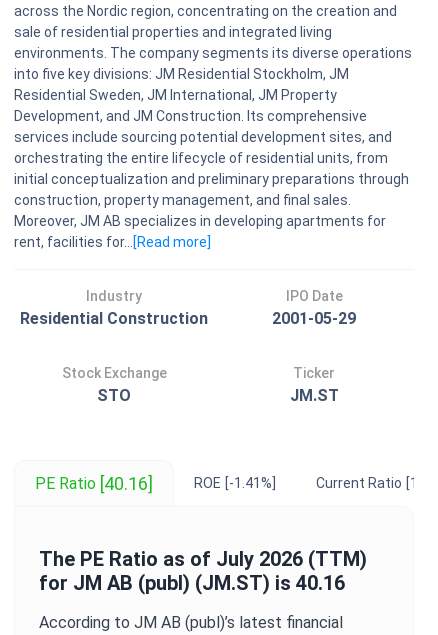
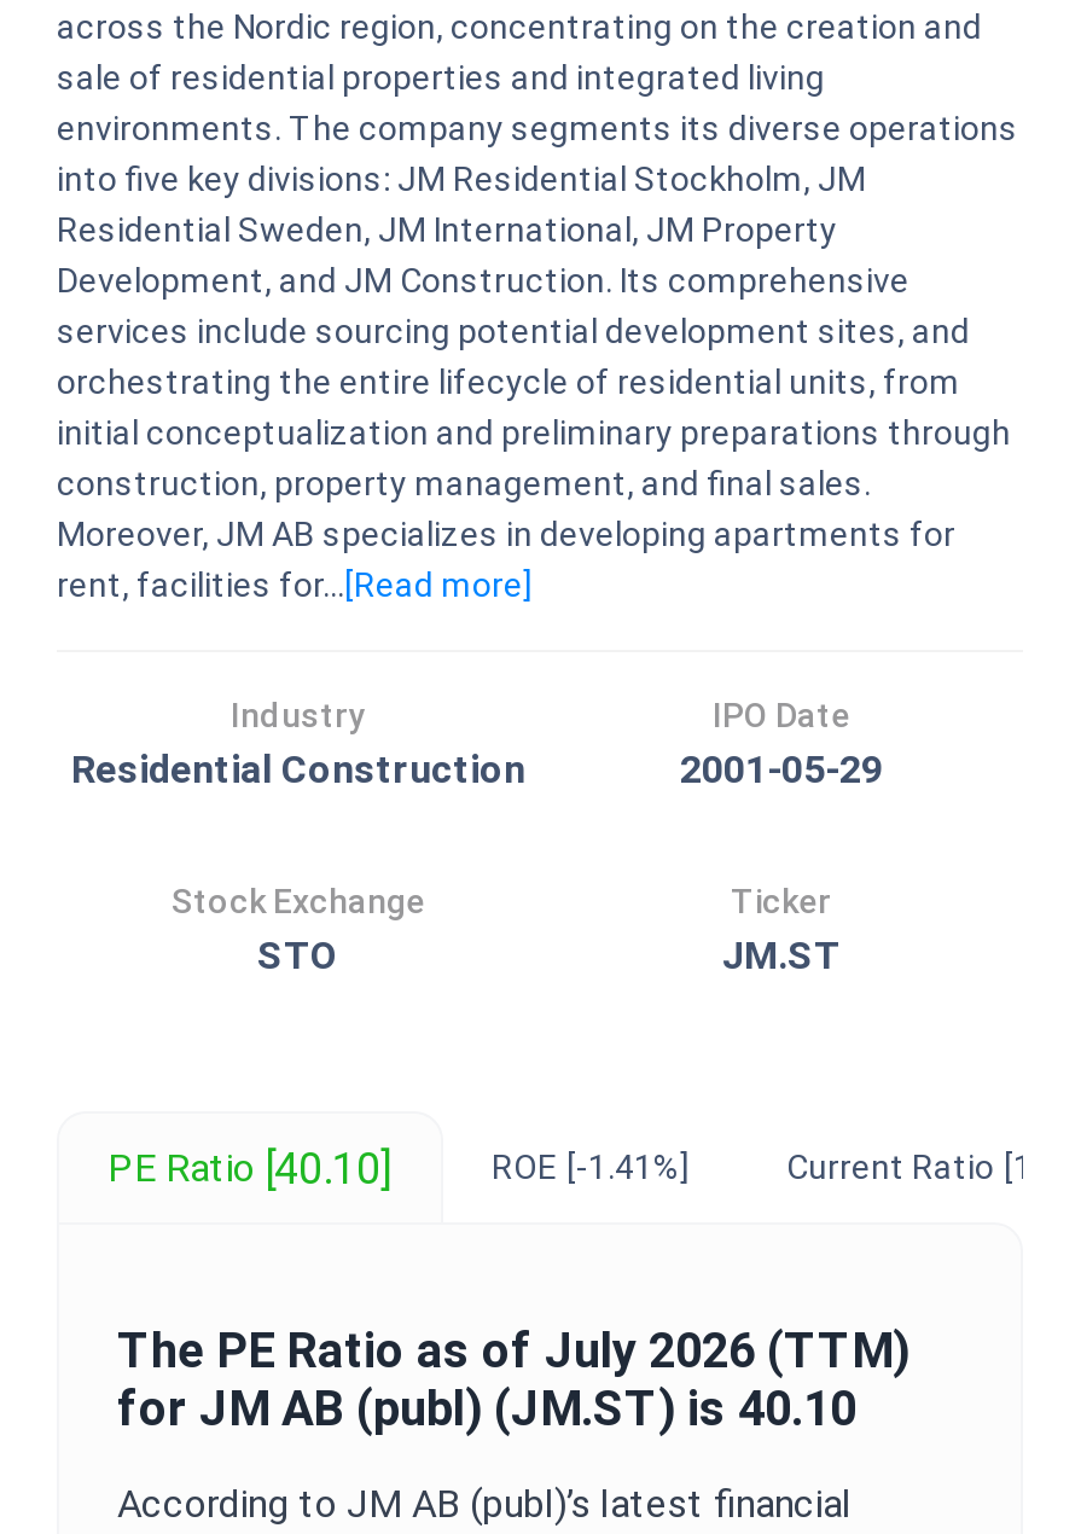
- PE Ratio [40.16]
+ PE Ratio [40.10]

- for JM AB (publ) (JM.ST) is 40.16
+ for JM AB (publ) (JM.ST) is 40.10
